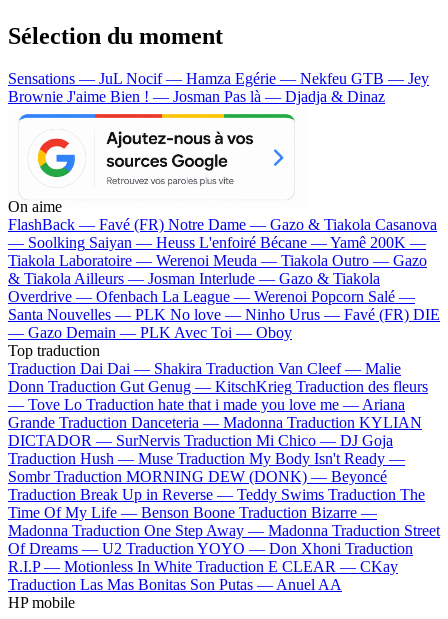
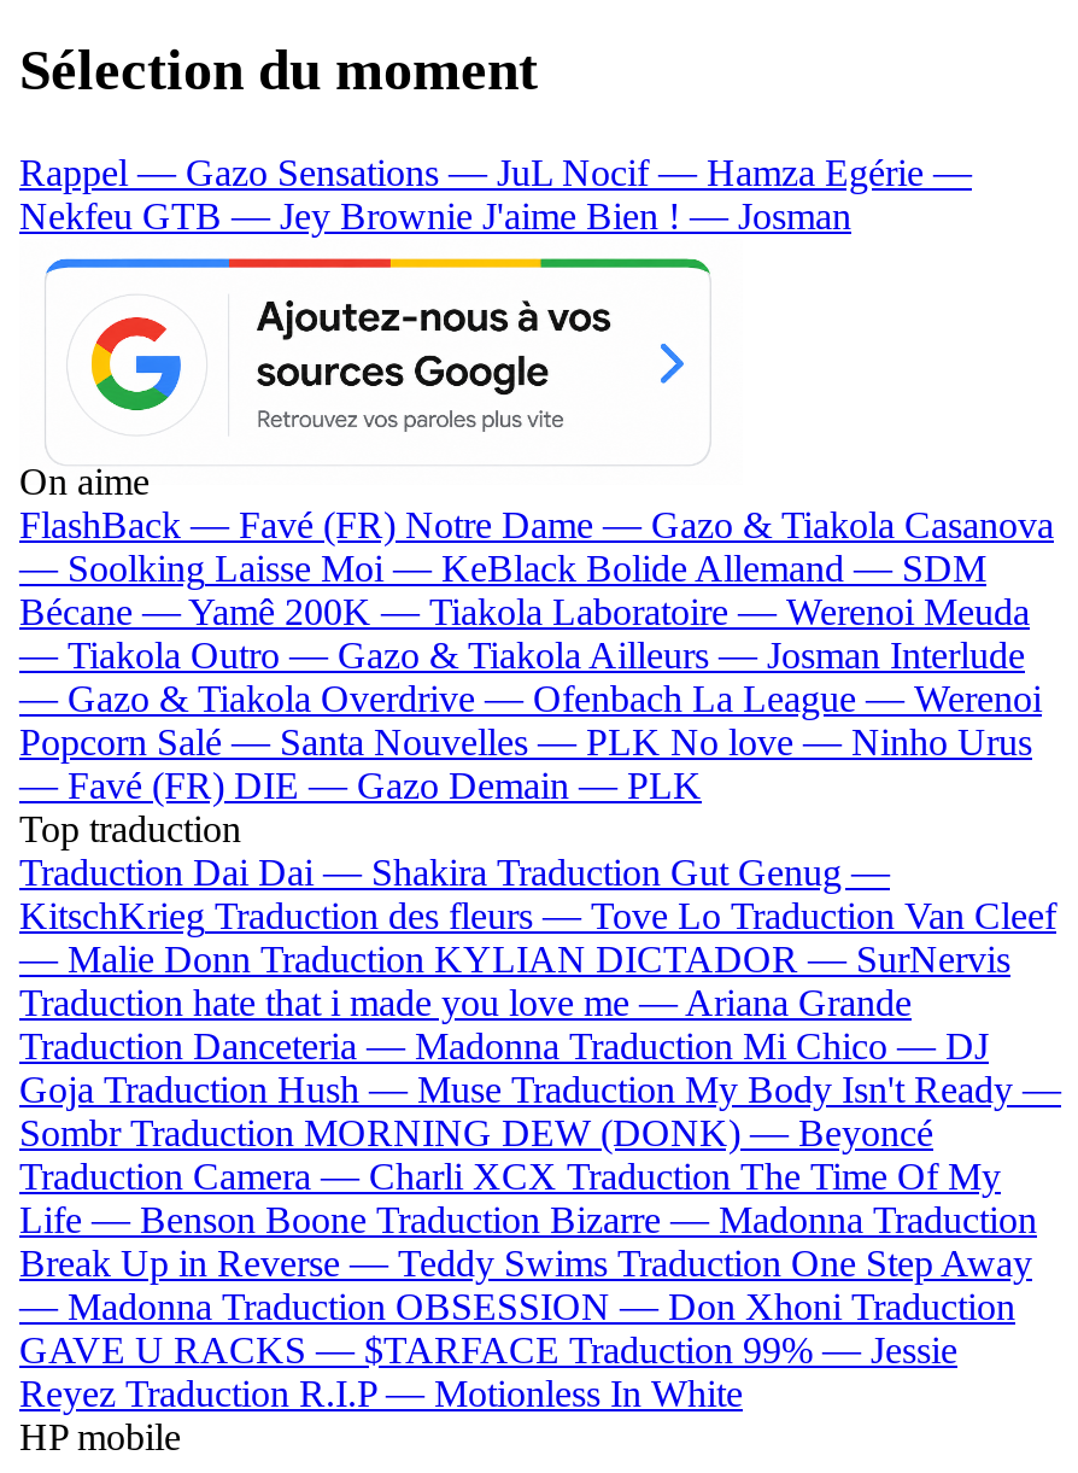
- Sensations — JuL Nocif — Hamza Egérie — Nekfeu GTB — Jey
- Brownie J'aime Bien ! — Josman Pas là — Djadja & Dinaz
+ Rappel — Gazo Sensations — JuL Nocif — Hamza Egérie —
+ Nekfeu GTB — Jey Brownie J'aime Bien ! — Josman

- — Soolking Saiyan — Heuss L'enfoiré Bécane — Yamê 200K —
- Tiakola Laboratoire — Werenoi Meuda — Tiakola Outro — Gazo
- & Tiakola Ailleurs — Josman Interlude — Gazo & Tiakola
- Overdrive — Ofenbach La League — Werenoi Popcorn Salé —
- Santa Nouvelles — PLK No love — Ninho Urus — Favé (FR) DIE
- — Gazo Demain — PLK Avec Toi — Oboy
+ — Soolking Laisse Moi — KeBlack Bolide Allemand — SDM
+ Bécane — Yamê 200K — Tiakola Laboratoire — Werenoi Meuda
+ — Tiakola Outro — Gazo & Tiakola Ailleurs — Josman Interlude
+ — Gazo & Tiakola Overdrive — Ofenbach La League — Werenoi
+ Popcorn Salé — Santa Nouvelles — PLK No love — Ninho Urus
+ —Favé (FR) DIE — Gazo Demain — PLK

- Traduction Dai Dai — Shakira Traduction Van Cleef — Malie
- Donn Traduction Gut Genug — KitschKrieg Traduction des fleurs
- — Tove Lo Traduction hate that i made you love me — Ariana
- Grande Traduction Danceteria — Madonna Traduction KYLIAN
- DICTADOR — SurNervis Traduction Mi Chico — DJ Goja
- Traduction Hush — Muse Traduction My Body Isn't Ready —
+ Traduction Dai Dai — Shakira Traduction Gut Genug —
+ KitschKrieg Traduction des fleurs — Tove Lo Traduction Van Cleef
+ — Malie Donn Traduction KYLIAN DICTADOR — SurNervis
+ Traduction hate that i made you love me — Ariana Grande
+ Traduction Danceteria — Madonna Traduction Mi Chico — DJ
+ Goja Traduction Hush — Muse Traduction My Body Isn't Ready —

- Traduction Break Up in Reverse — Teddy Swims Traduction The
- Time Of My Life — Benson Boone Traduction Bizarre —
- Madonna Traduction One Step Away — Madonna Traduction Street
- Of Dreams — U2 Traduction YOYO — Don Xhoni Traduction
- R.I.P — Motionless In White Traduction E CLEAR — CKay
- Traduction Las Mas Bonitas Son Putas — Anuel AA
+ Traduction Camera — Charli XCX Traduction The Time Of My
+ Life — Benson Boone Traduction Bizarre — Madonna Traduction
+ Break Up in Reverse — Teddy Swims Traduction One Step Away
+ — Madonna Traduction OBSESSION — Don Xhoni Traduction
+ GAVE U RACKS — $TARFACE Traduction 99% — Jessie
+ Reyez Traduction R.I.P — Motionless In White
